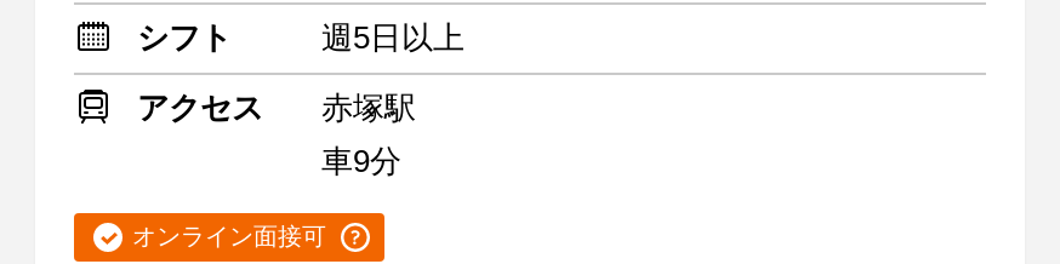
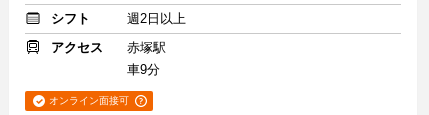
- 週5日以上
+ 週2日以上
